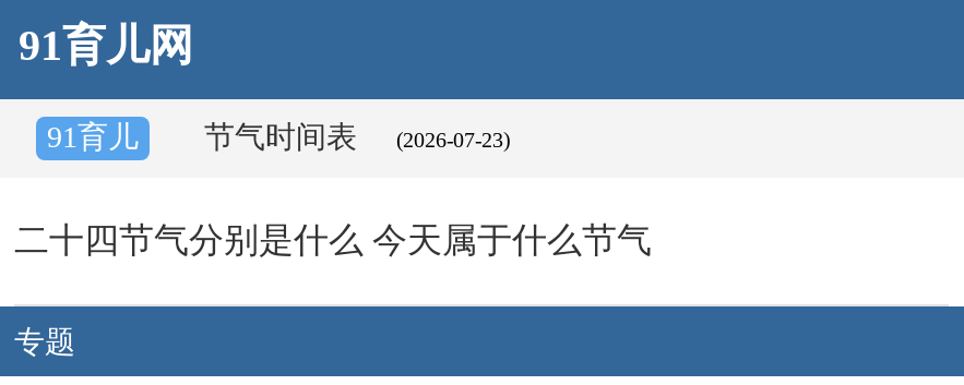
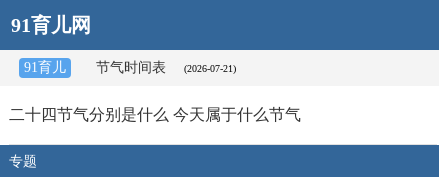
- 91育儿 节气时间表 (2026-07-23)
+ 91育儿 节气时间表 (2026-07-21)
